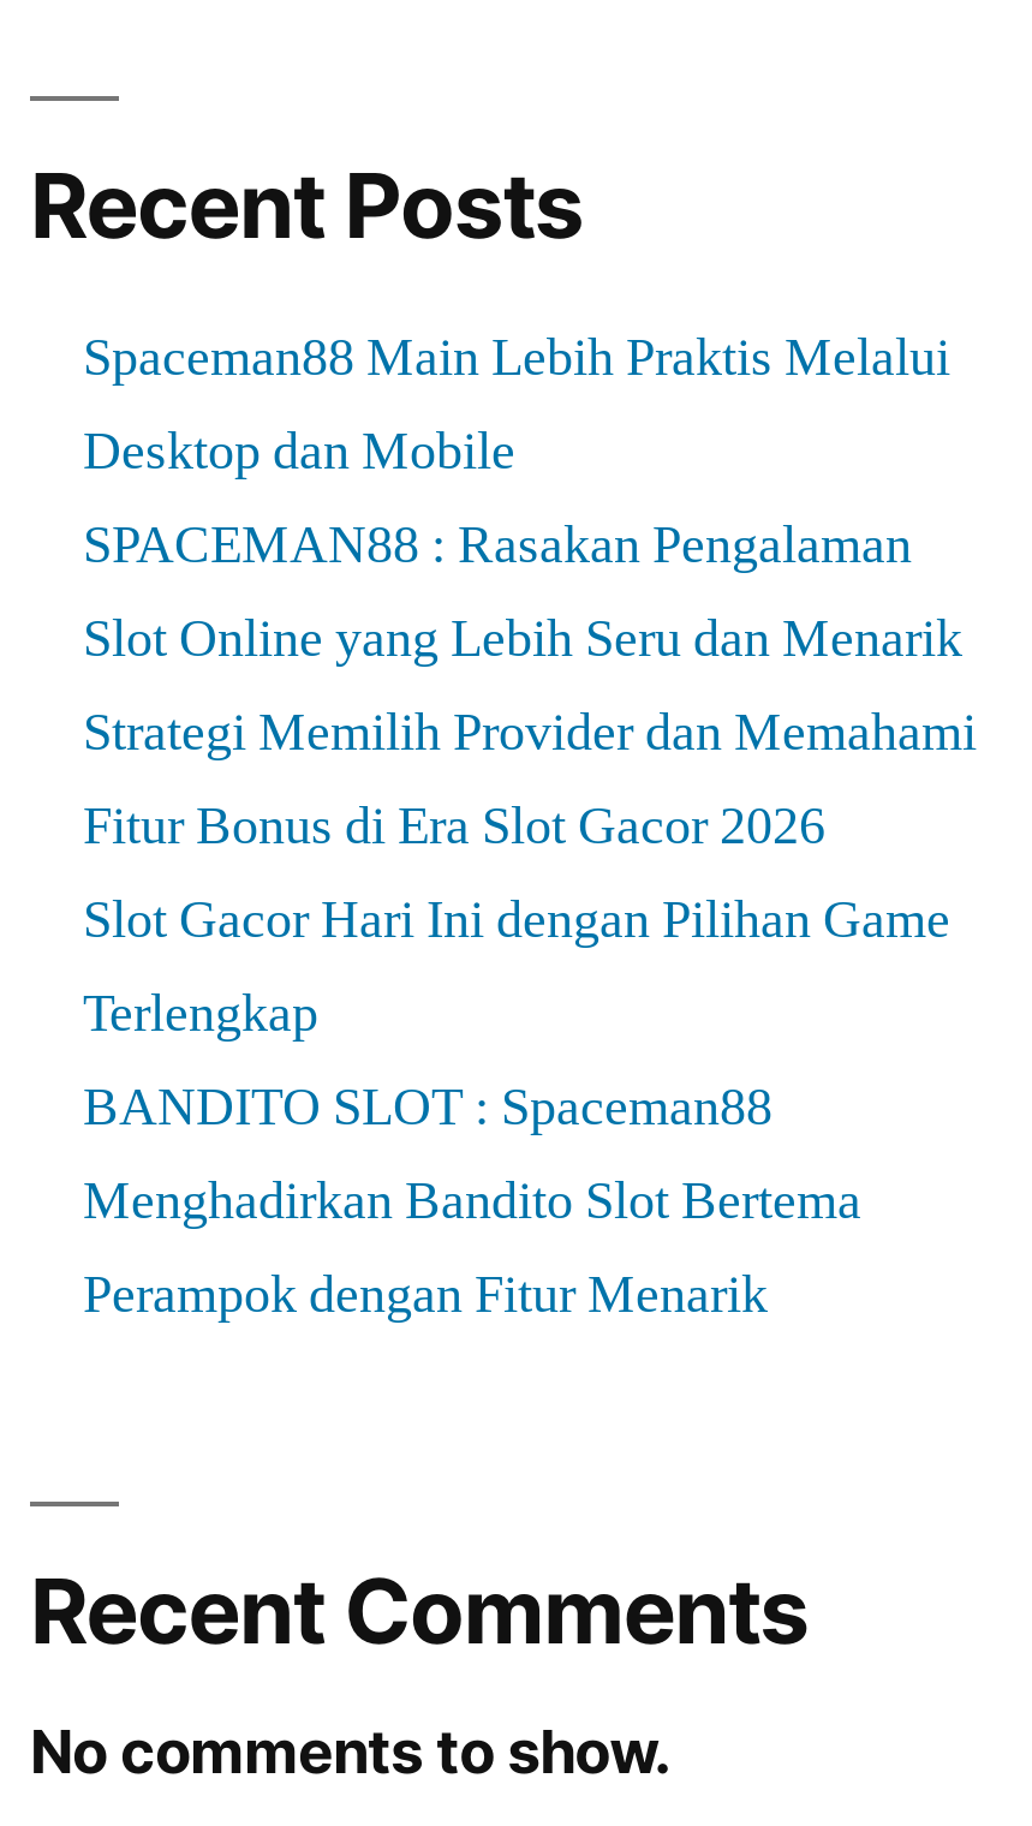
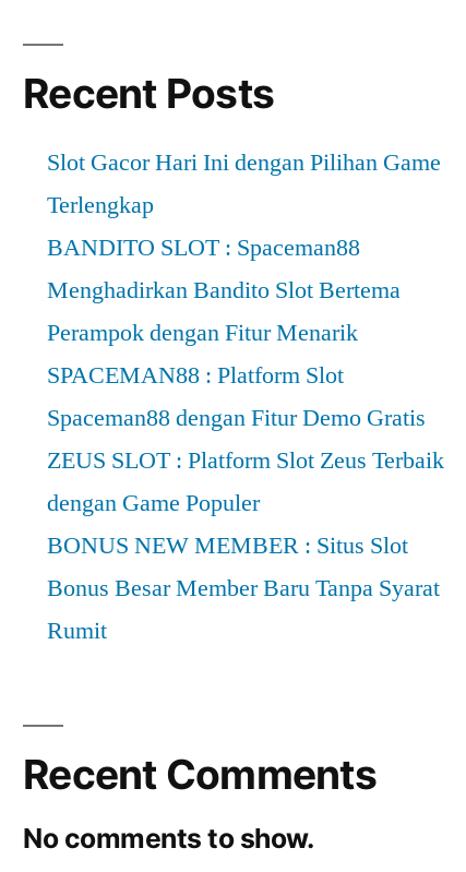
- Spaceman88 Main Lebih Praktis Melalui
- Desktop dan Mobile
- SPACEMAN88 : Rasakan Pengalaman
- Slot Online yang Lebih Seru dan Menarik
- Strategi Memilih Provider dan Memahami
- Fitur Bonus di Era Slot Gacor 2026

moved up: Slot Gacor Hari Ini dengan Pilihan Game | Terlengkap | BANDITO SLOT : Spaceman88 | Menghadirkan Bandito Slot Bertema | Perampok dengan Fitur Menarik

+ SPACEMAN88 : Platform Slot
+ Spaceman88 dengan Fitur Demo Gratis
+ ZEUS SLOT : Platform Slot Zeus Terbaik
+ dengan Game Populer
+ BONUS NEW MEMBER : Situs Slot
+ Bonus Besar Member Baru Tanpa Syarat
+ Rumit
